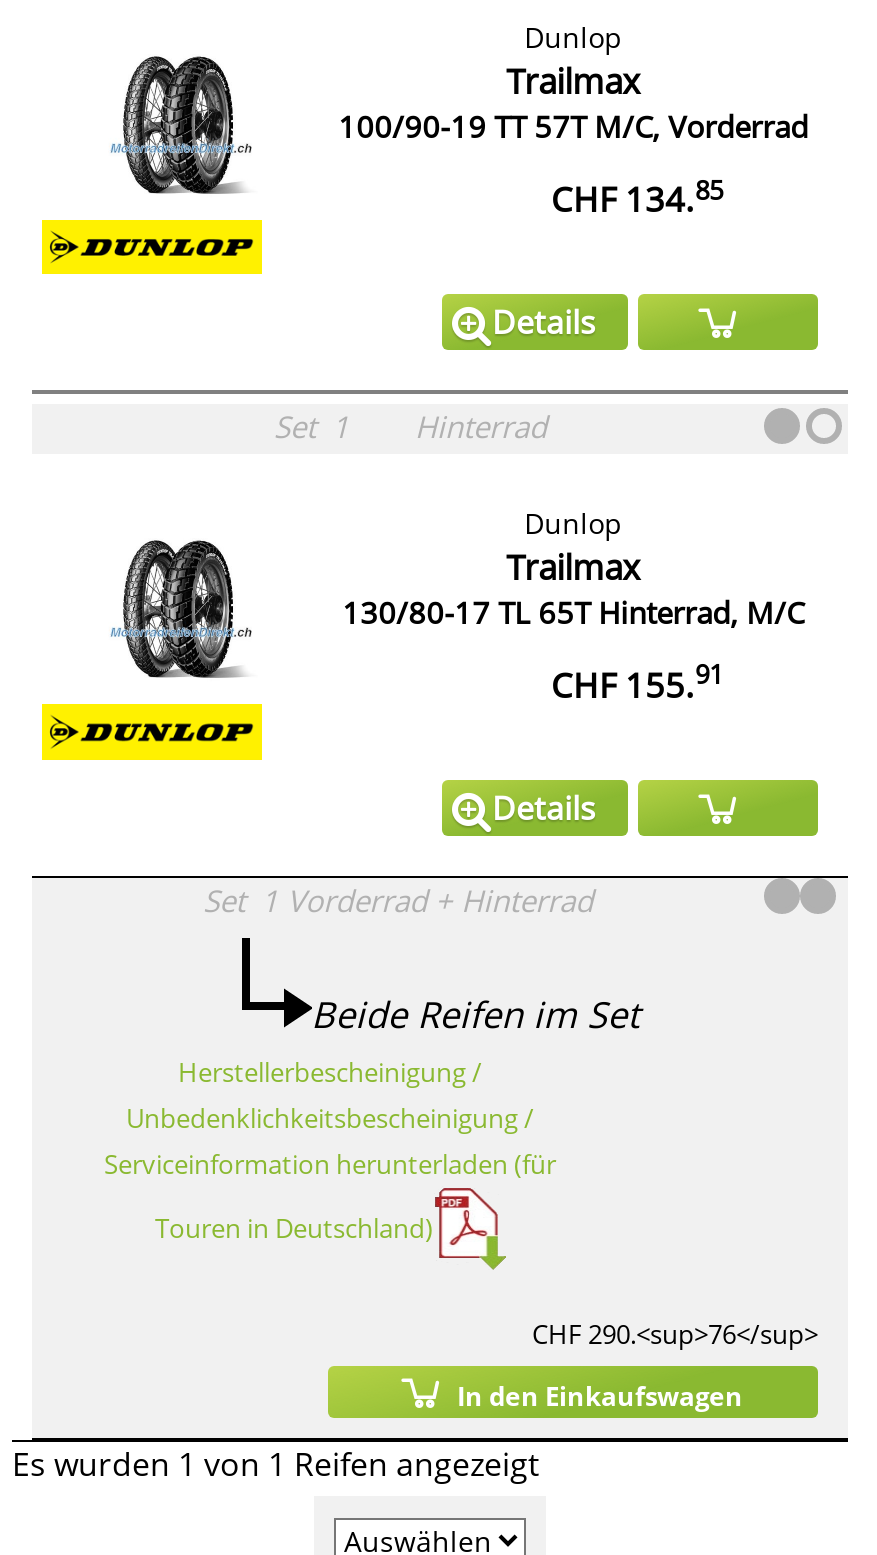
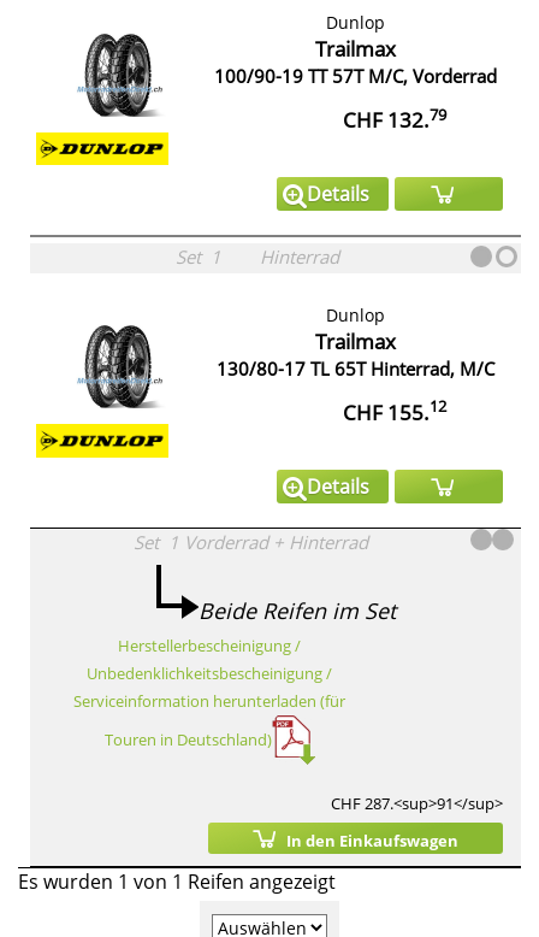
- CHF 134.85
+ CHF 132.79

- CHF 155.91
+ CHF 155.12

- CHF 290.<sup>76</sup>
+ CHF 287.<sup>91</sup>
